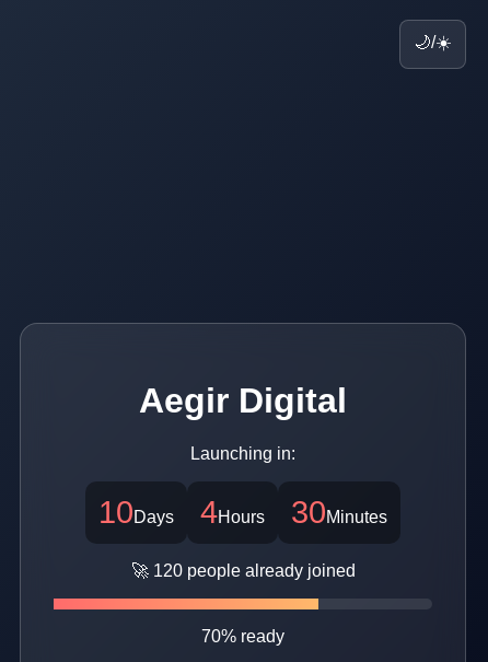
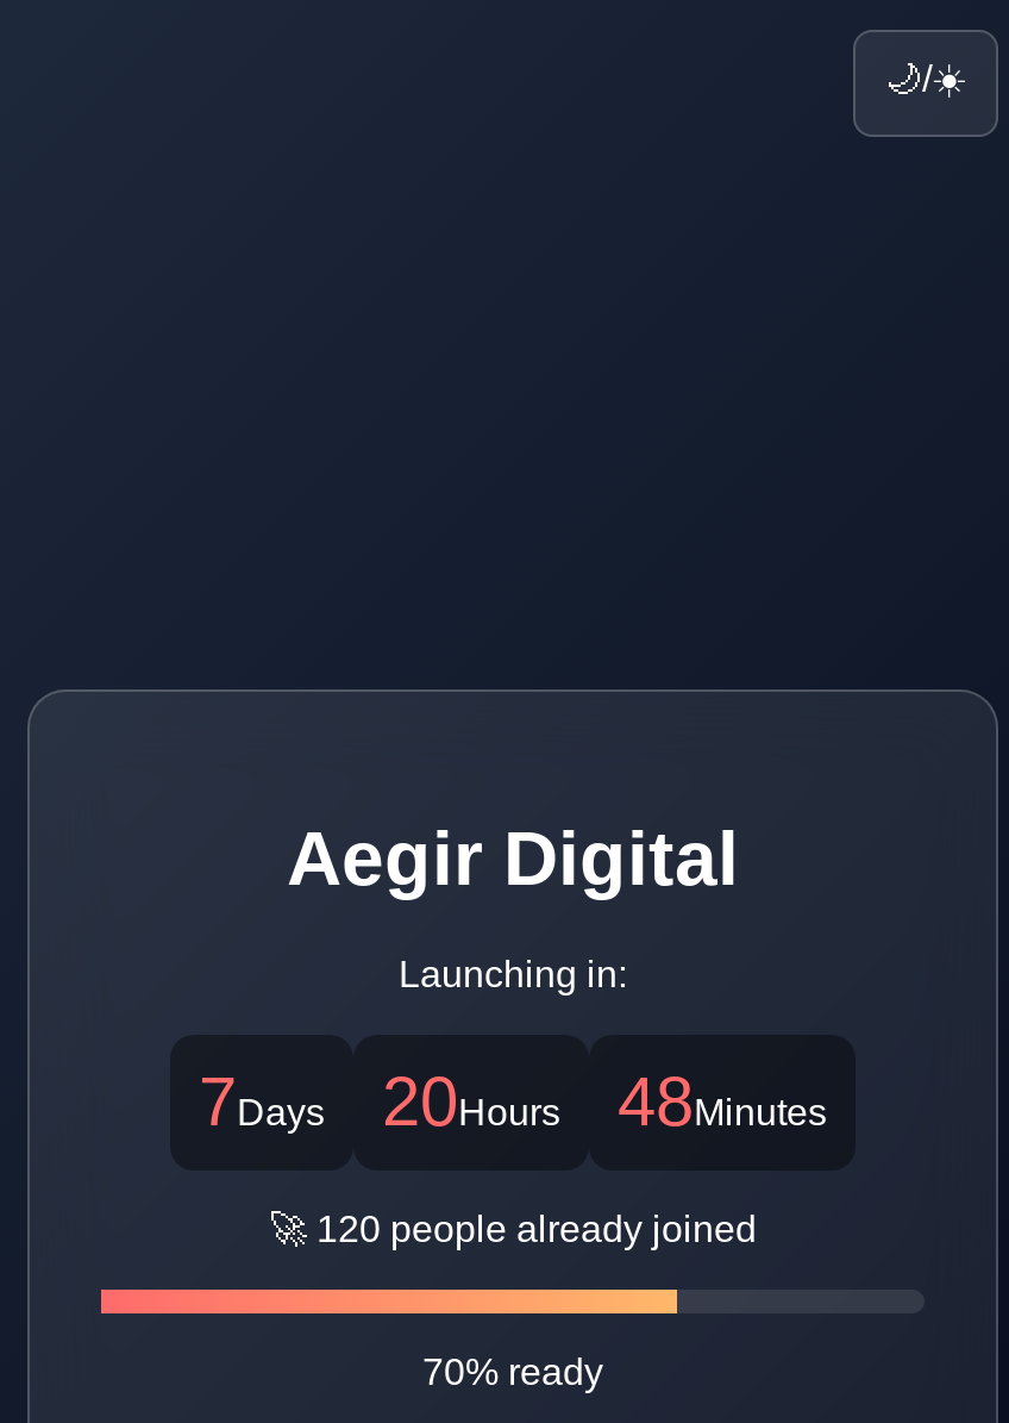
- 10Days
+ 7Days

- 4Hours
+ 20Hours

- 30Minutes
+ 48Minutes
